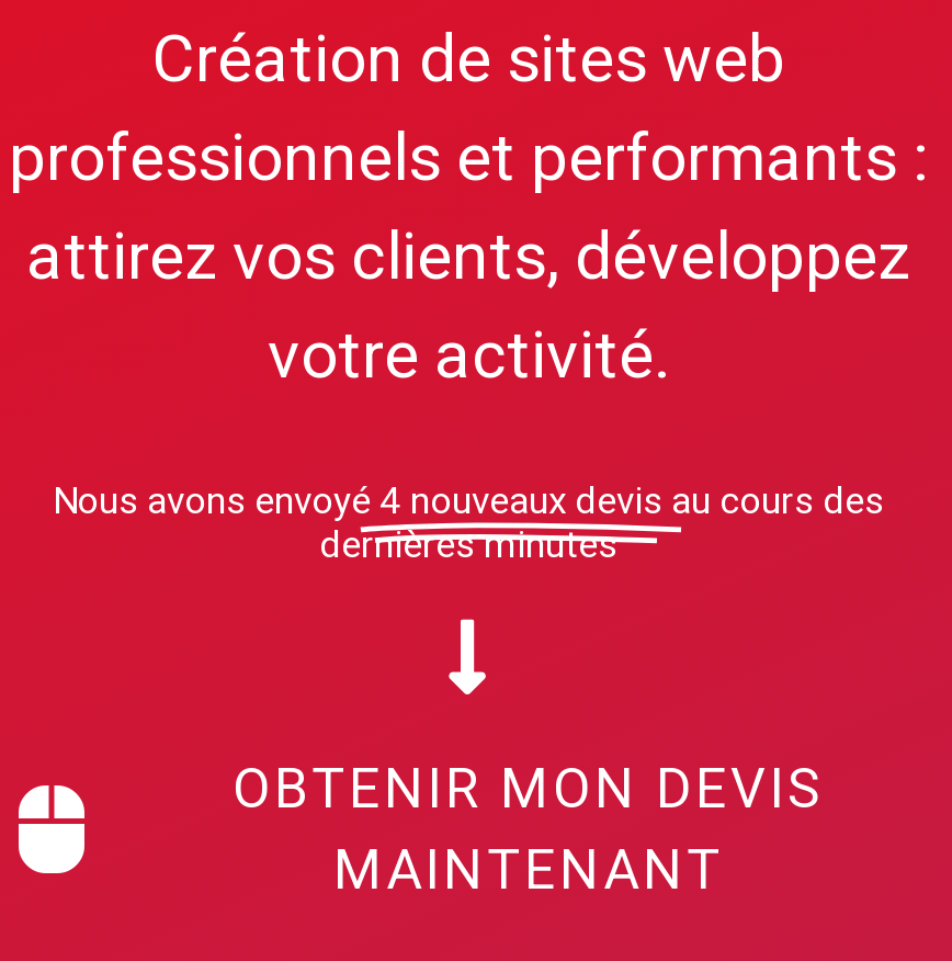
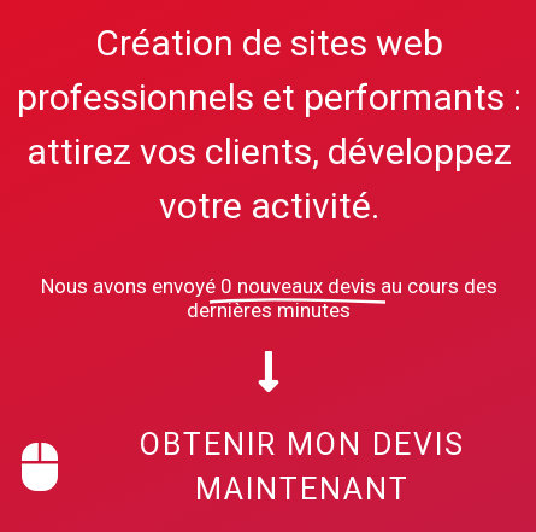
- Nous avons envoyé 4 nouveaux devis au cours des
+ Nous avons envoyé 0 nouveaux devis au cours des
